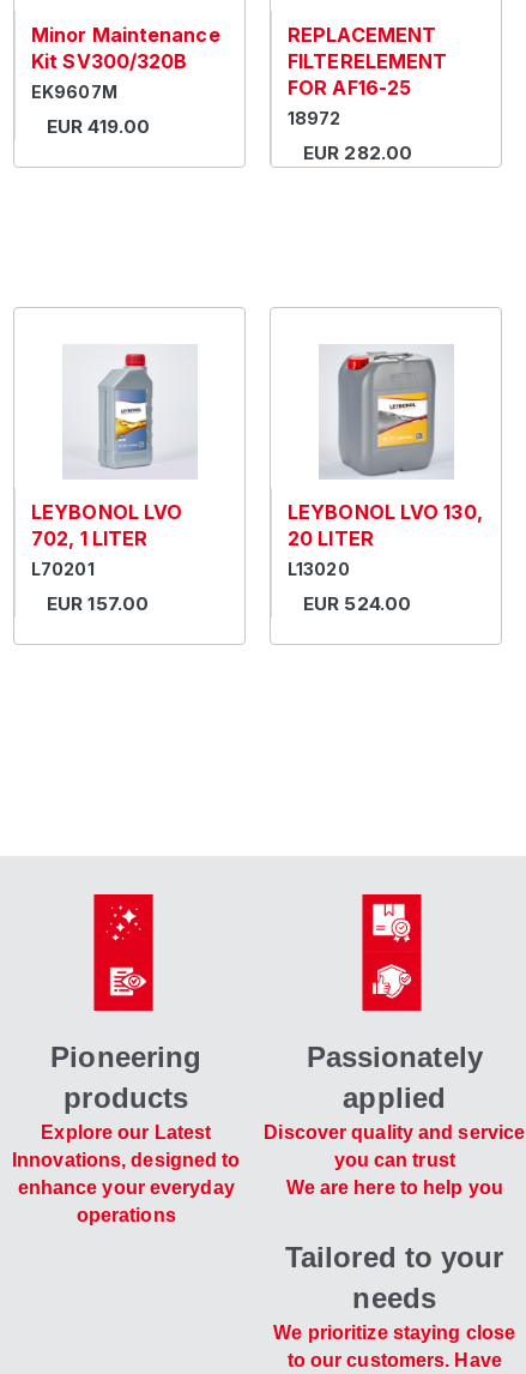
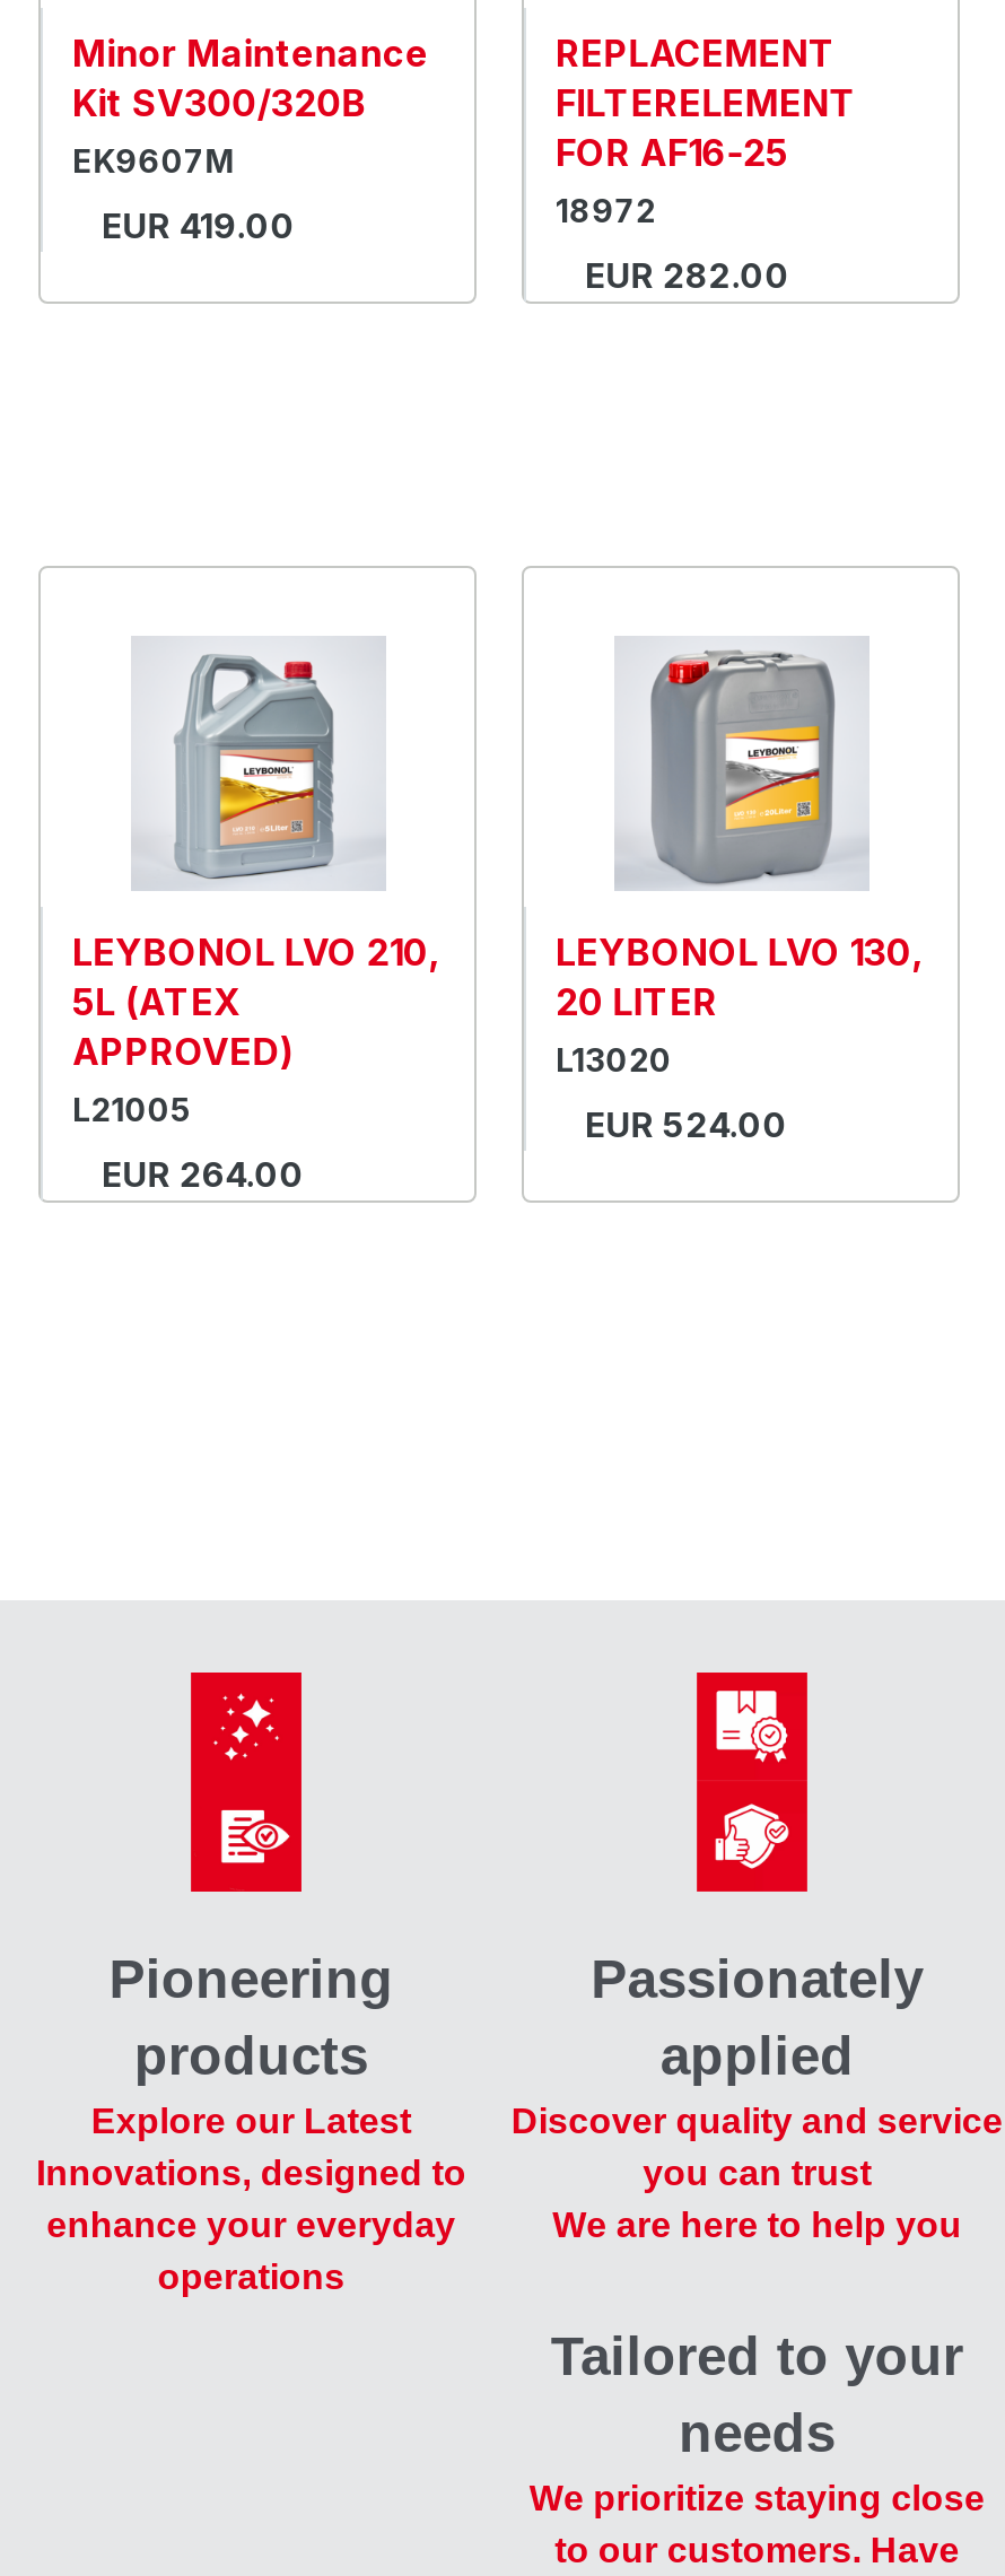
- [image]
- LEYBONOL LVO
- 702, 1 LITER
- L70201
+ [image]
+ LEYBONOL LVO 210,
+ 5L (ATEX
+ APPROVED)
+ L21005

- EUR 157.00
+ EUR 264.00
